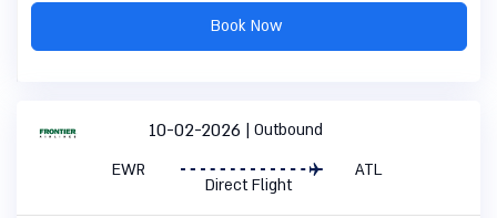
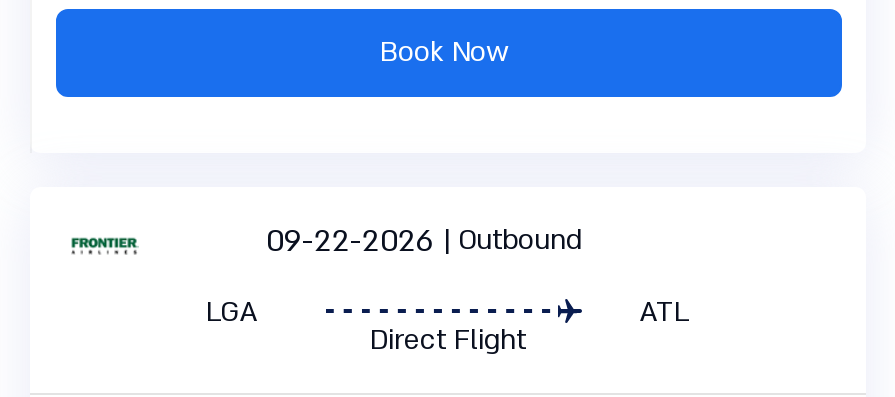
- 10-02-2026 Outbound
+ 09-22-2026 Outbound

- EWR
+ LGA
